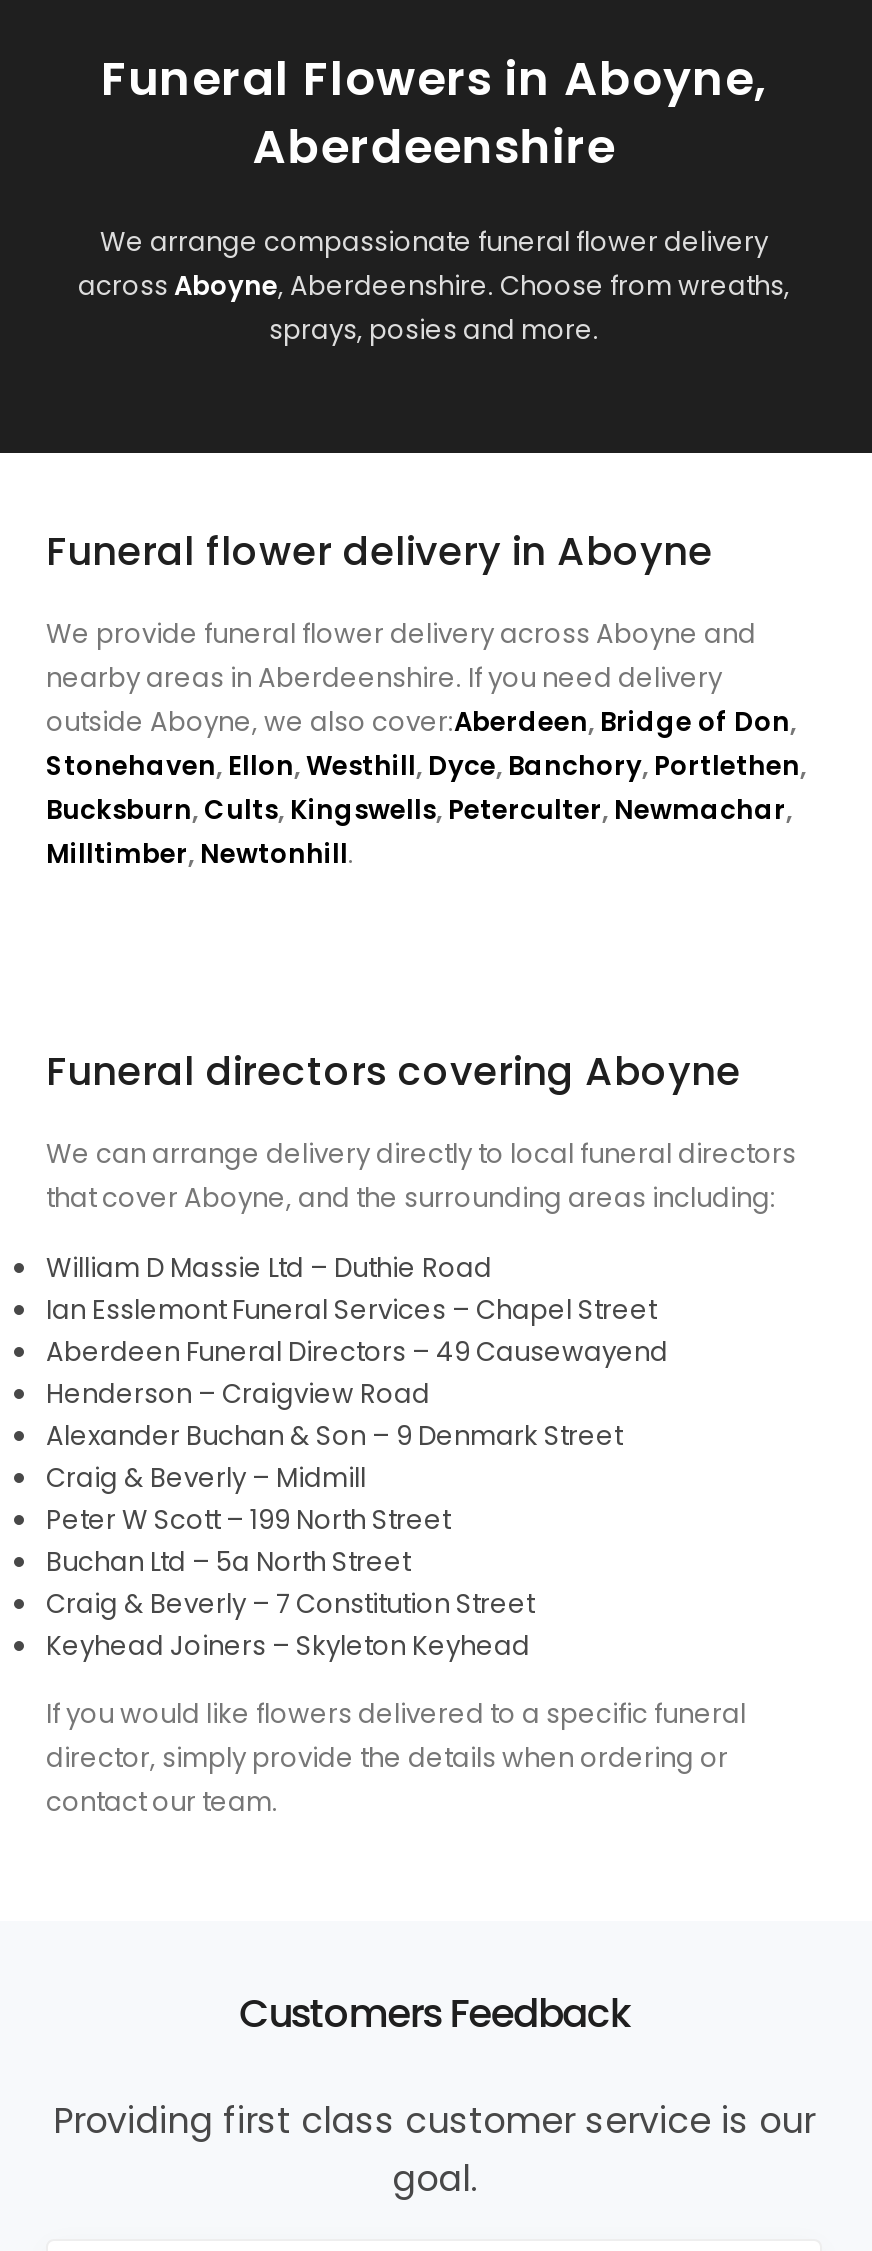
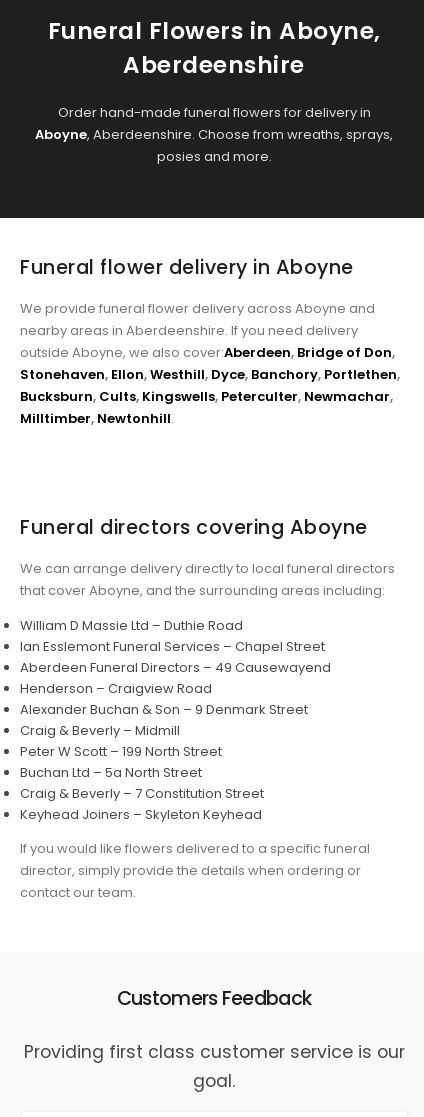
- We arrange compassionate funeral flower delivery
- across Aboyne, Aberdeenshire. Choose from wreaths,
- sprays, posies and more.
+ Order hand-made funeral flowers for delivery in
+ Aboyne, Aberdeenshire. Choose from wreaths, sprays,
+ posies and more.
